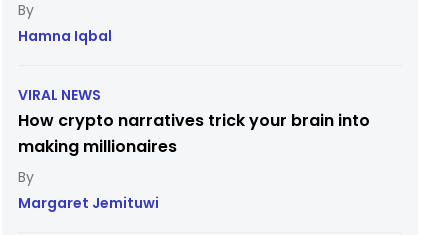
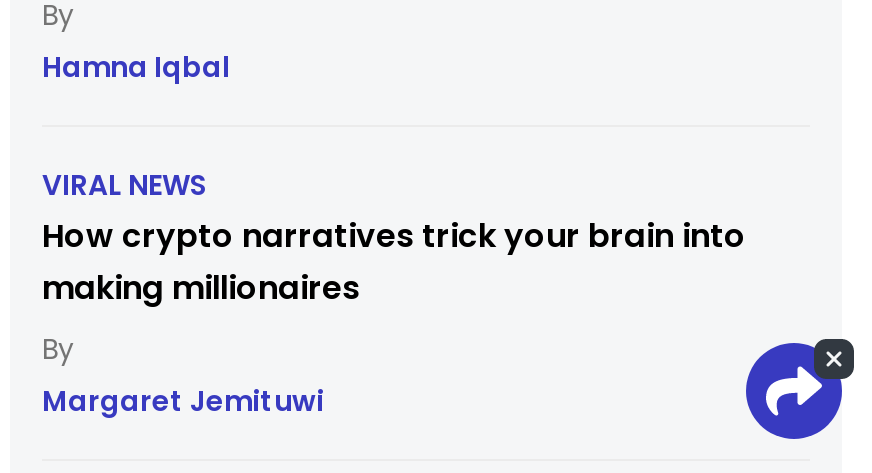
+ [image]
